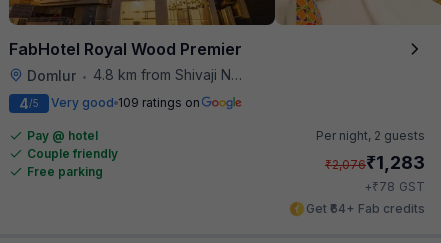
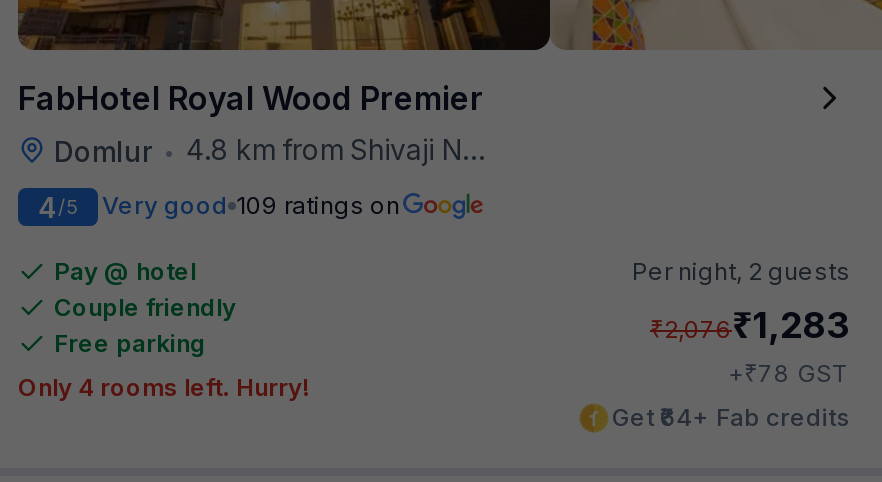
+ Only 4 rooms left. Hurry!
